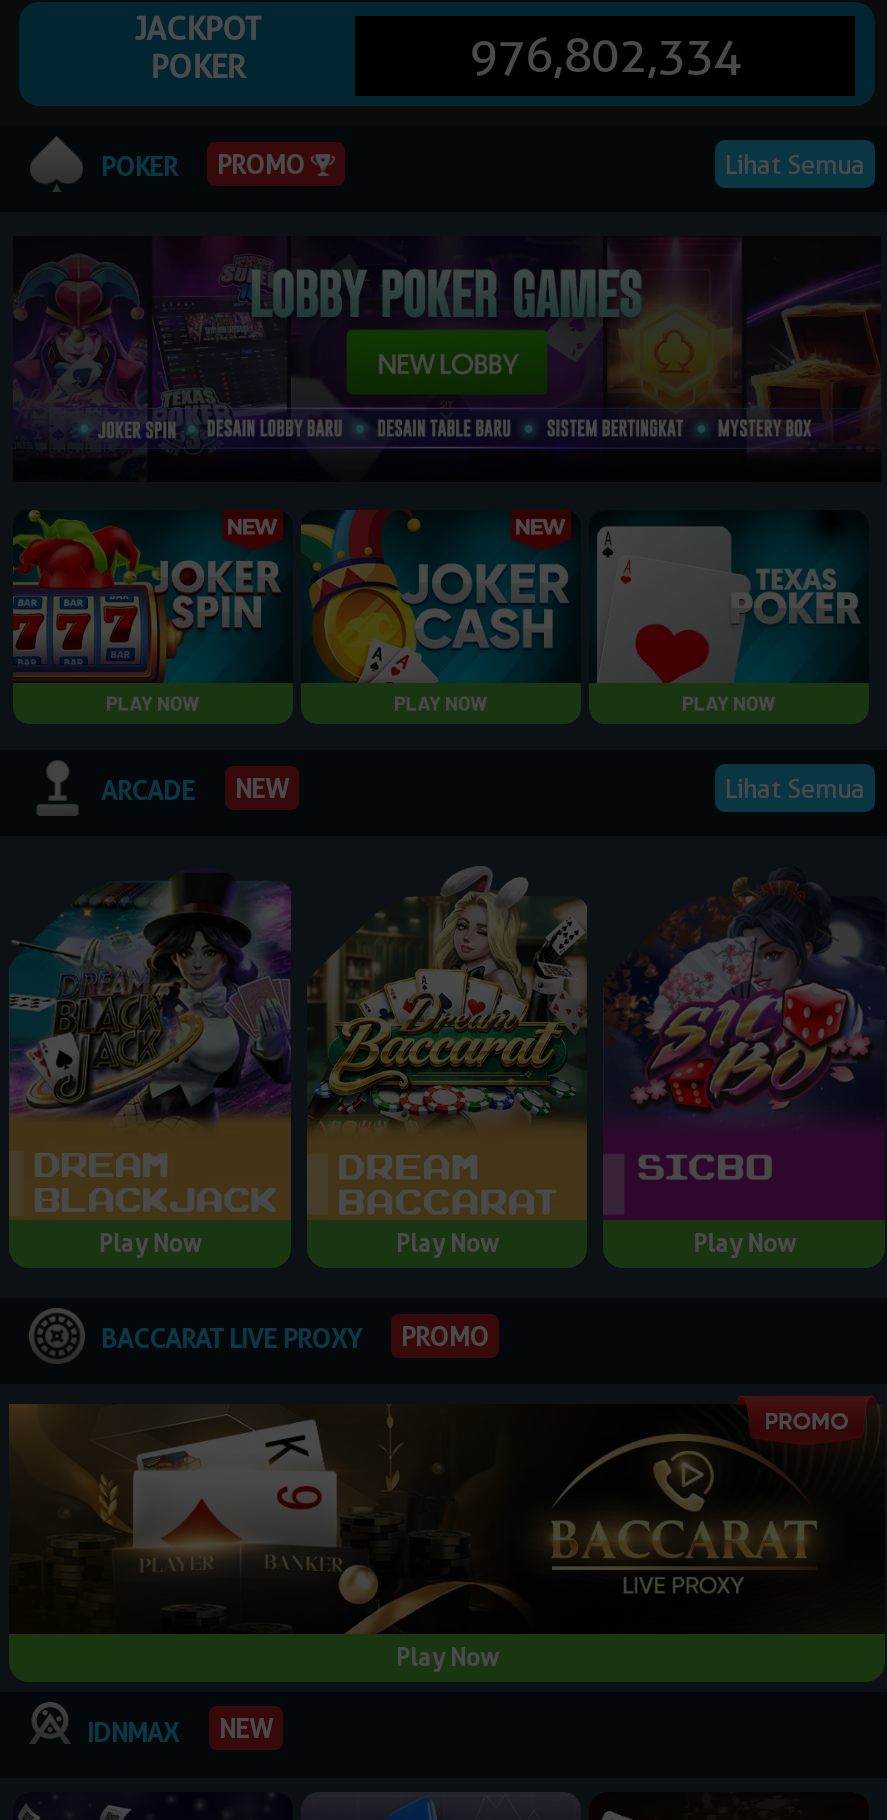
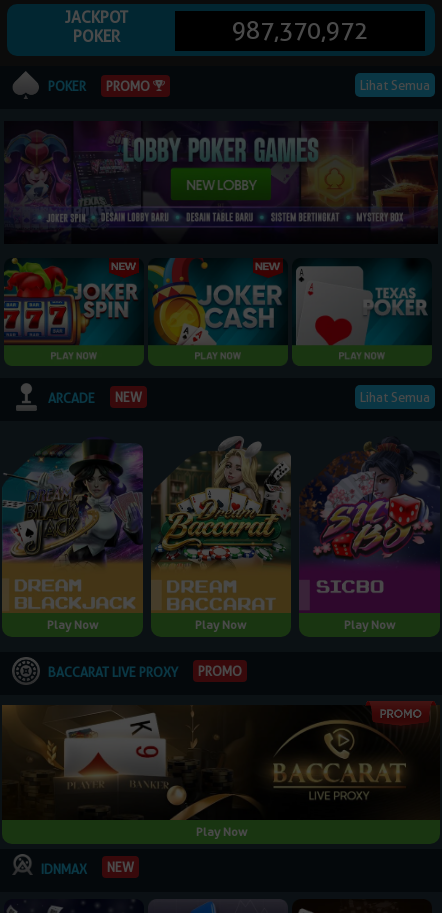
- 976,802,334
+ 987,370,972
